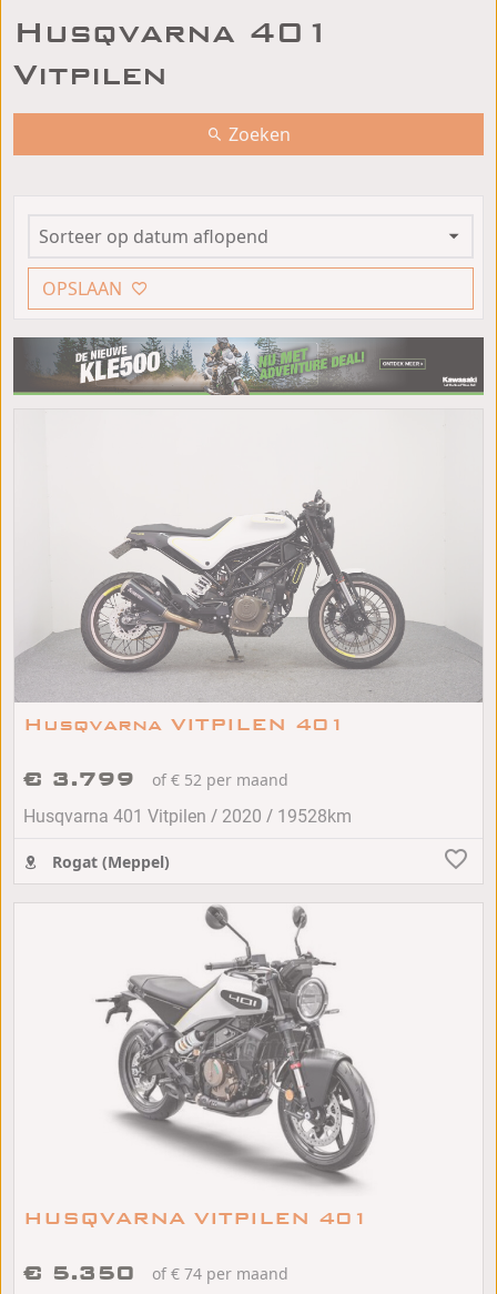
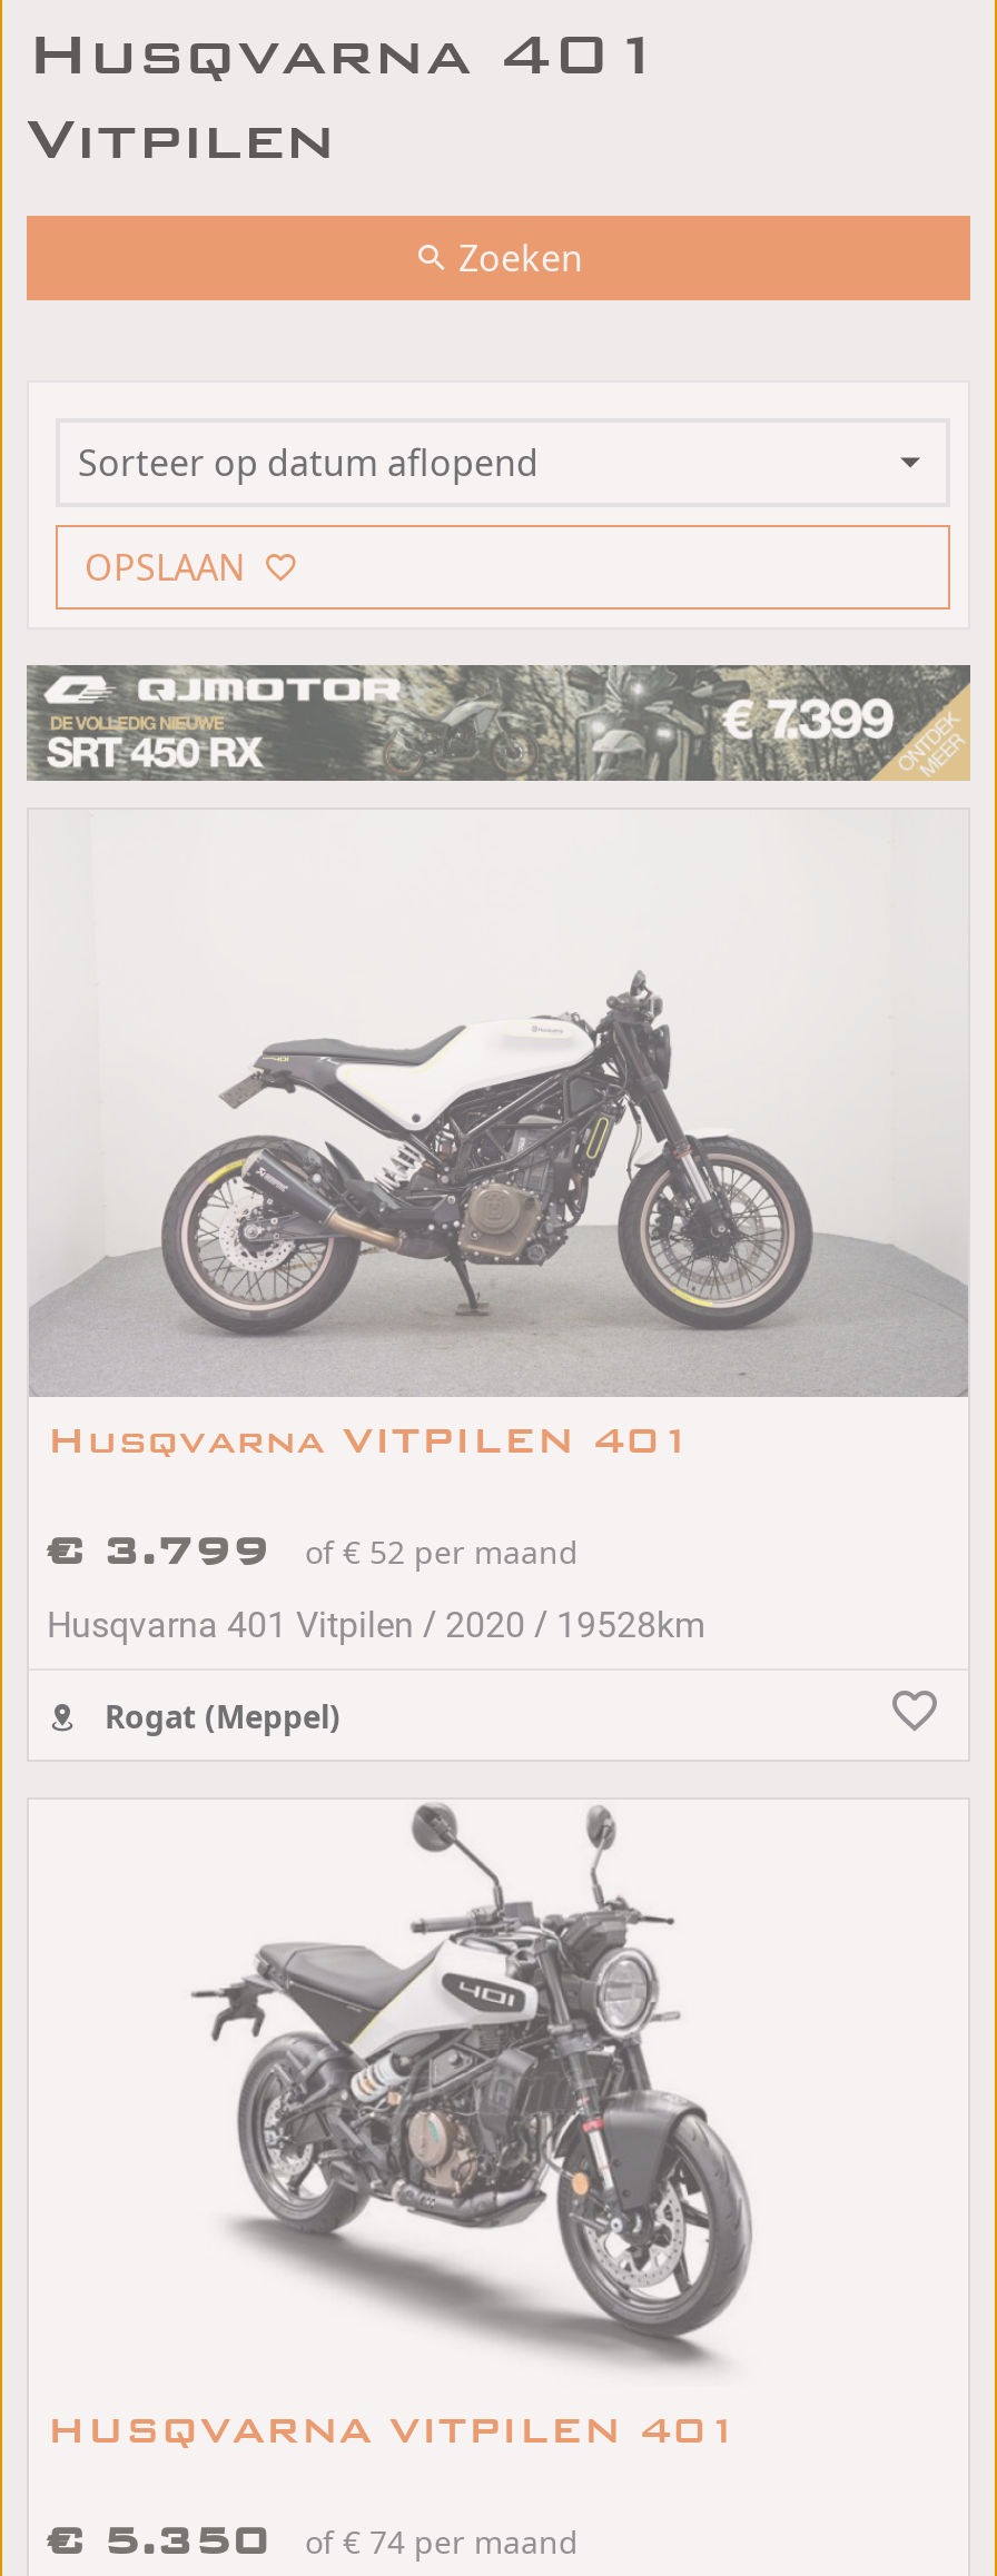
- [image]
+ [image]
